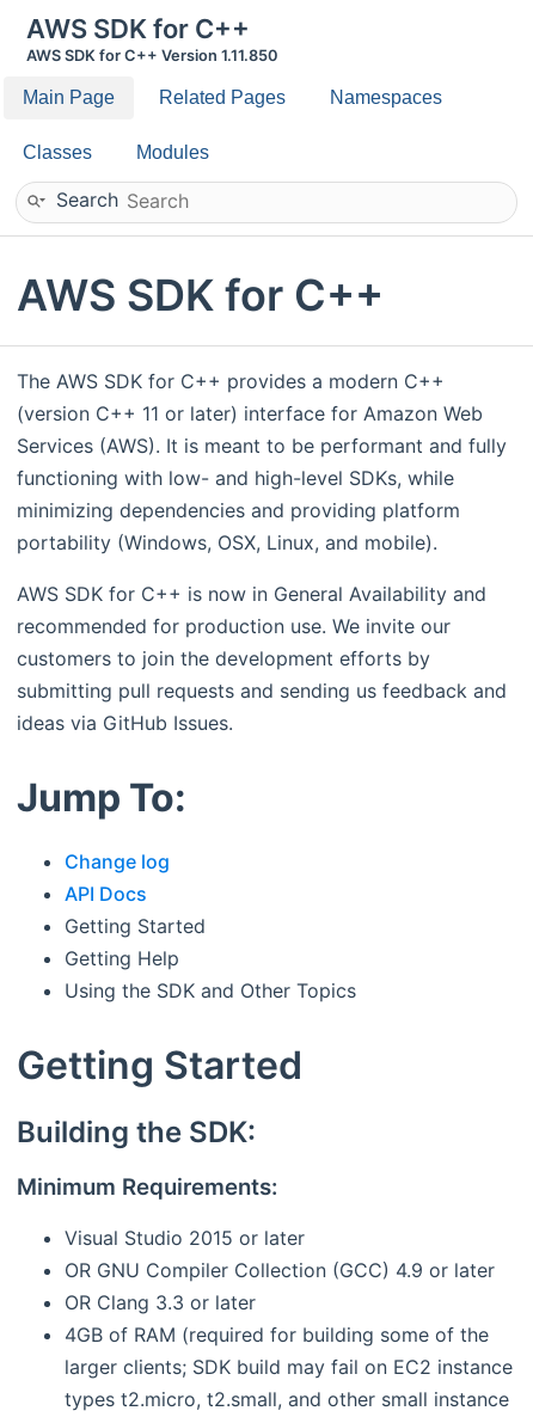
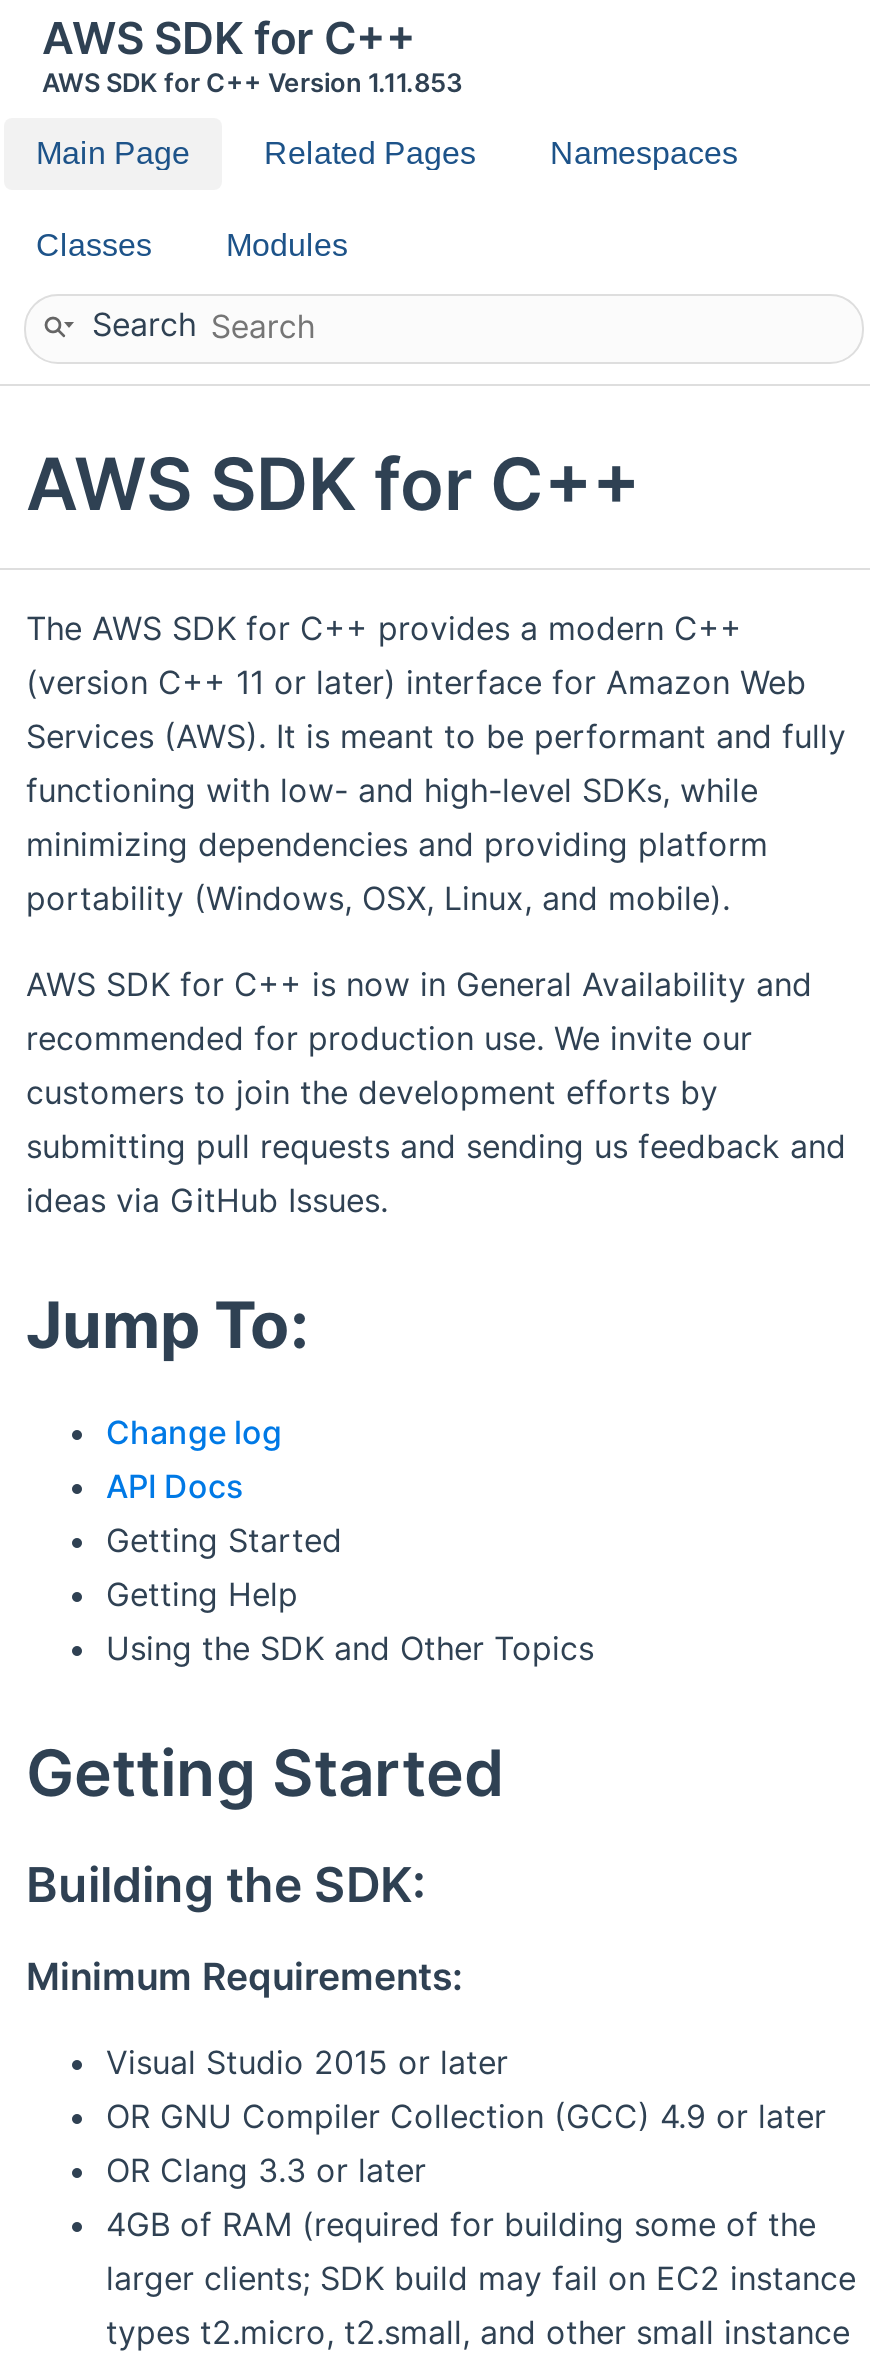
- AWS SDK for C++ Version 1.11.850
+ AWS SDK for C++ Version 1.11.853
